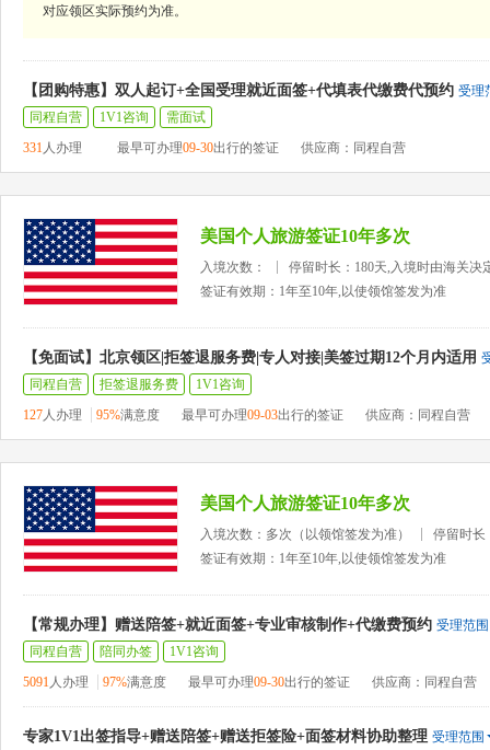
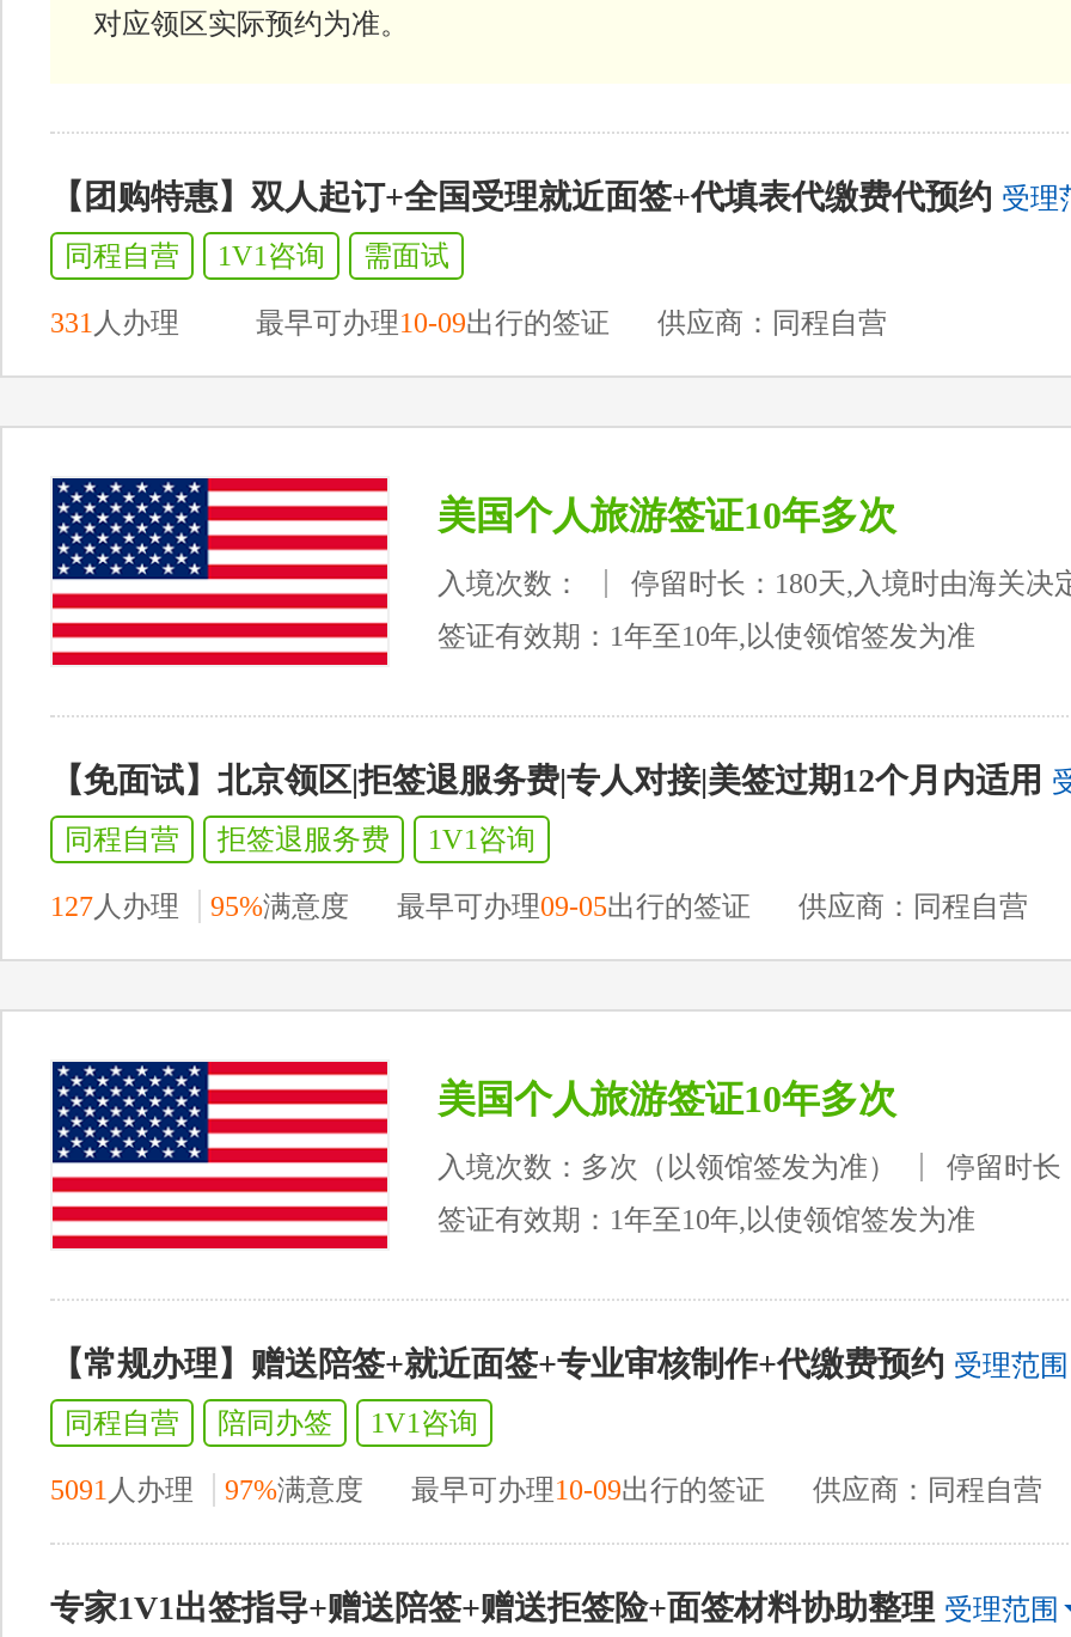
- 最早可办理09-30出行的签证
+ 最早可办理10-09出行的签证

- 最早可办理09-03出行的签证
+ 最早可办理09-05出行的签证

- 最早可办理09-30出行的签证
+ 最早可办理10-09出行的签证
